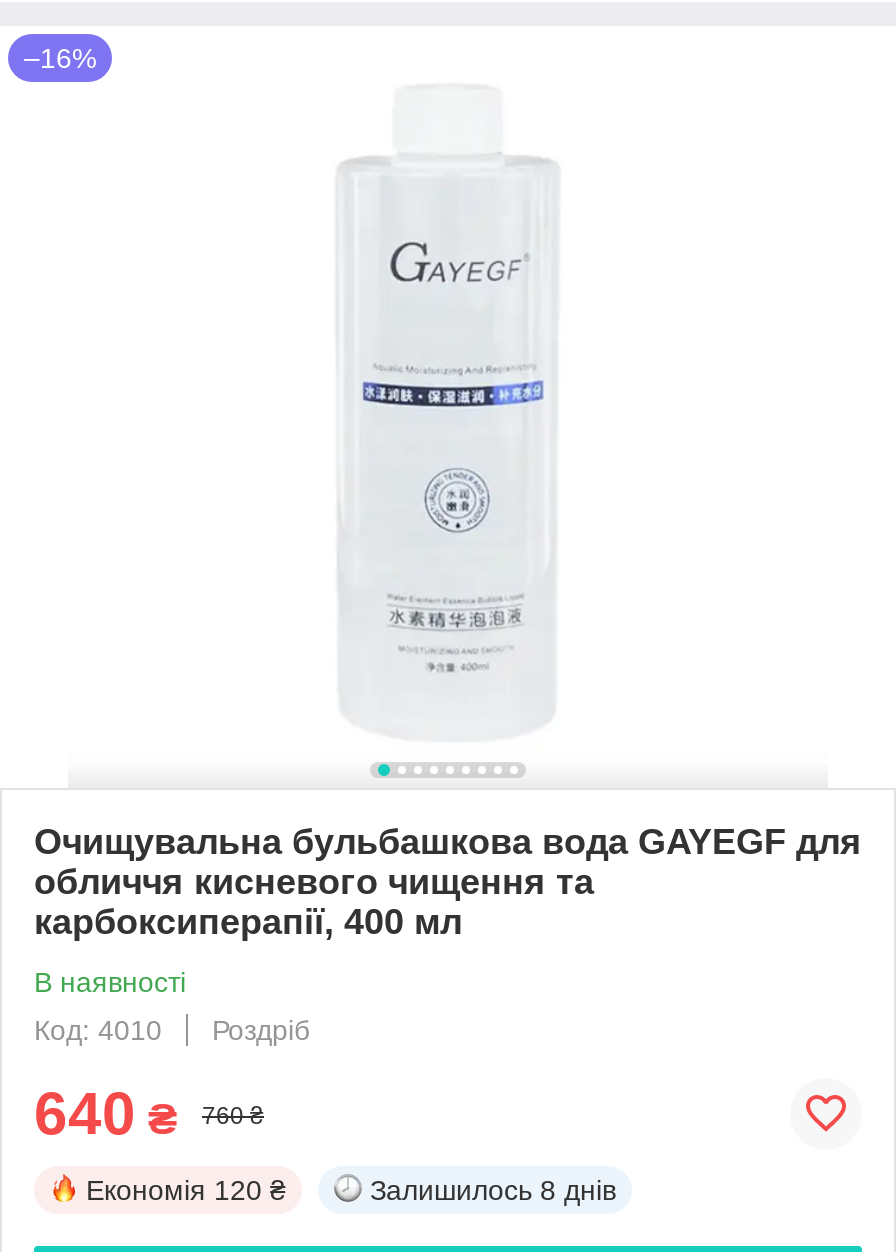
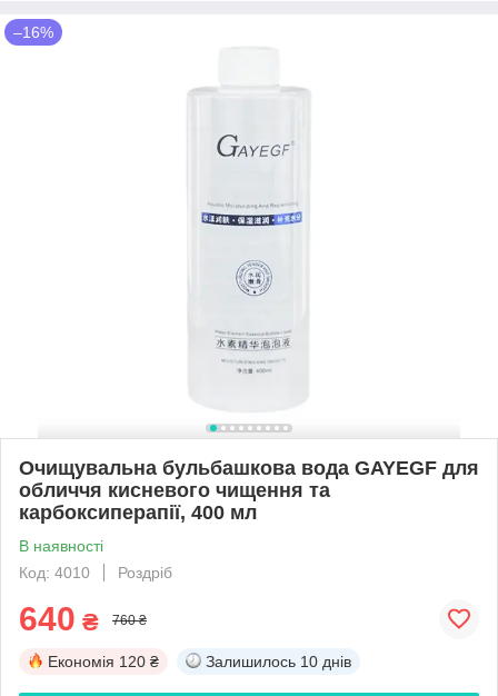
- Залишилось 8 днів
+ Залишилось 10 днів
